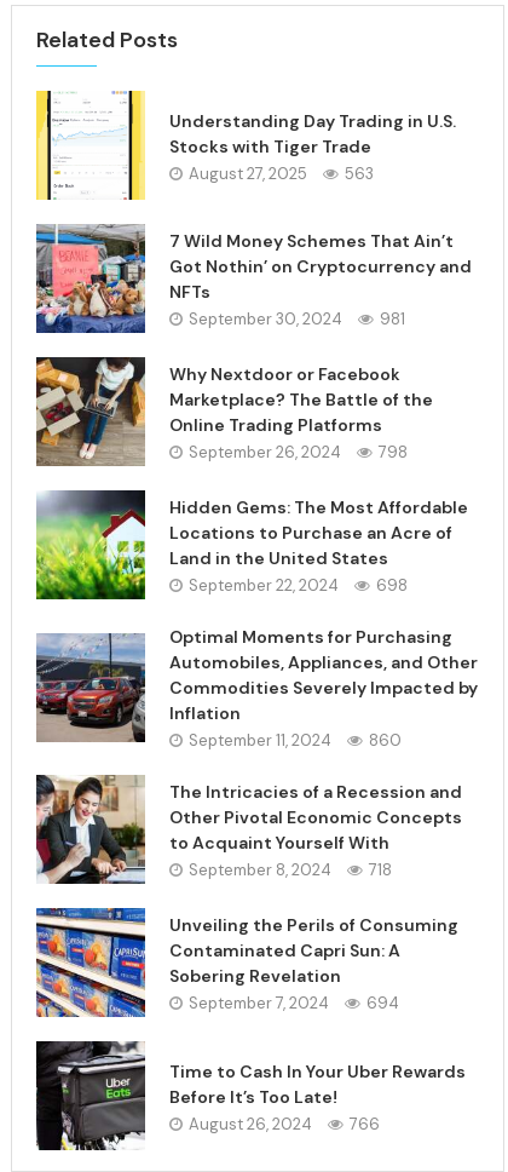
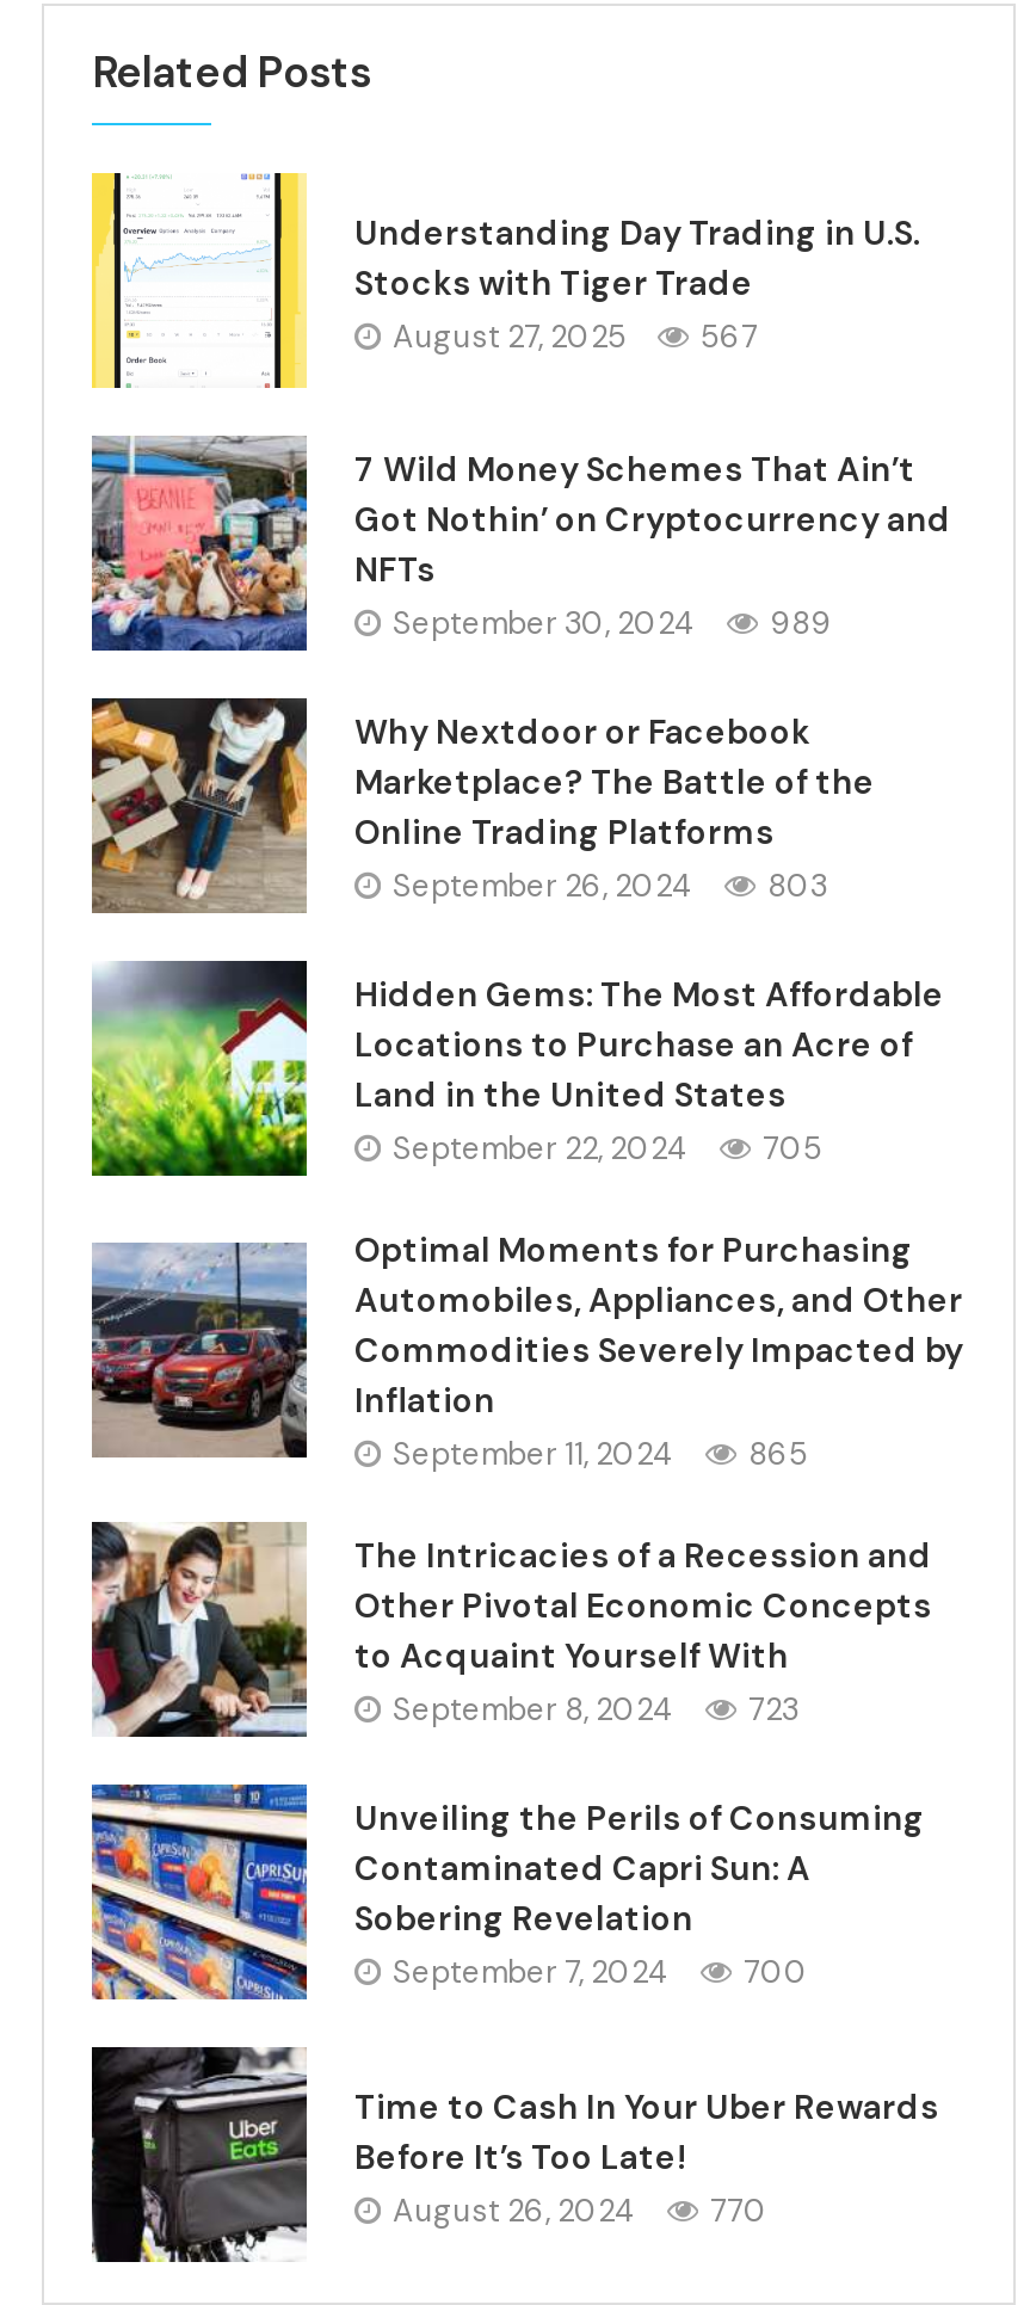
- August 27, 2025 563
+ August 27, 2025 567

- September 30, 2024 981
+ September 30, 2024 989

- September 26, 2024 798
+ September 26, 2024 803

- September 22, 2024 698
+ September 22, 2024 705

- September 11, 2024 860
+ September 11, 2024 865

- September 8, 2024 718
+ September 8, 2024 723

- September 7, 2024 694
+ September 7, 2024 700

- August 26, 2024 766
+ August 26, 2024 770
